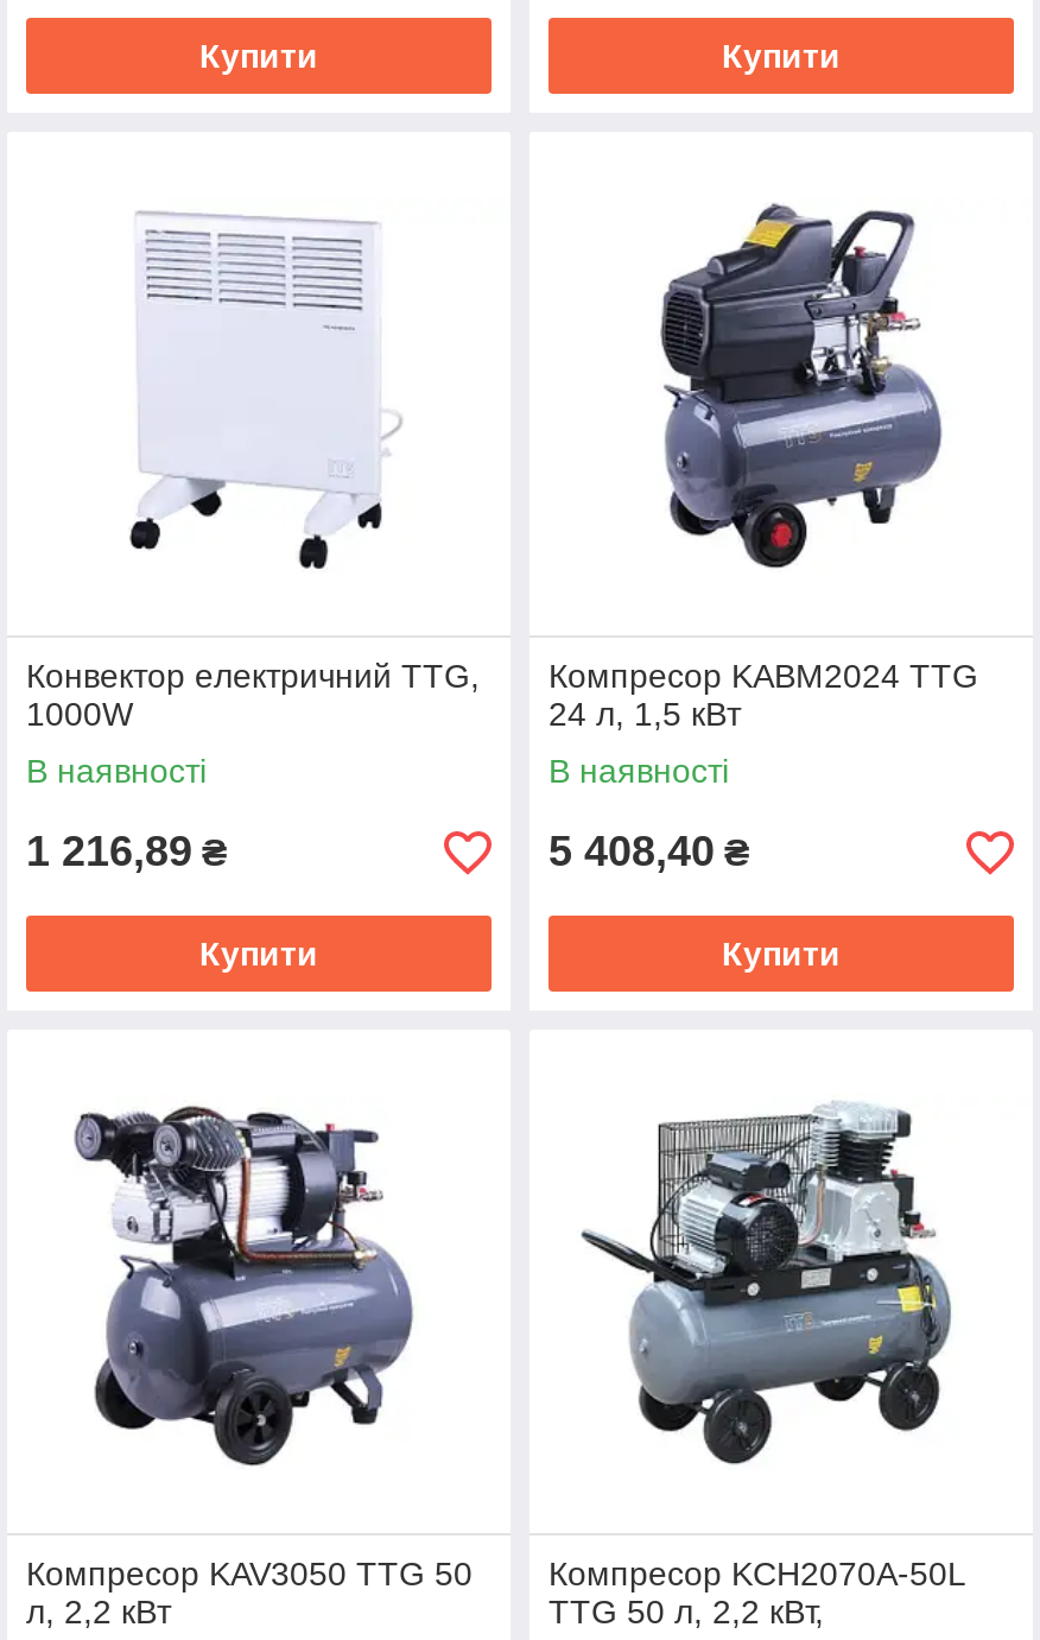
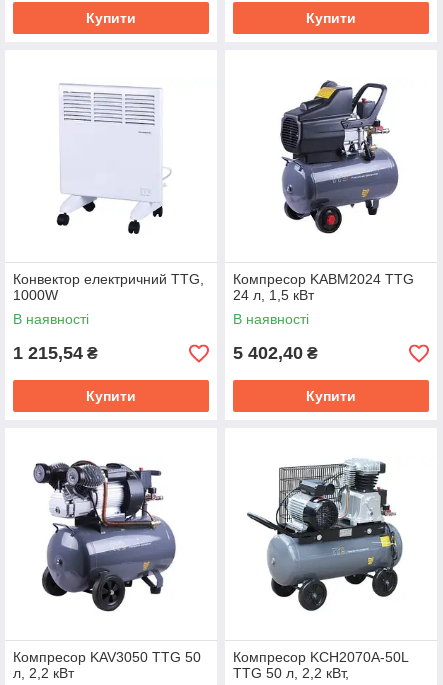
- 1 216,89 ₴
+ 1 215,54 ₴

- 5 408,40 ₴
+ 5 402,40 ₴
